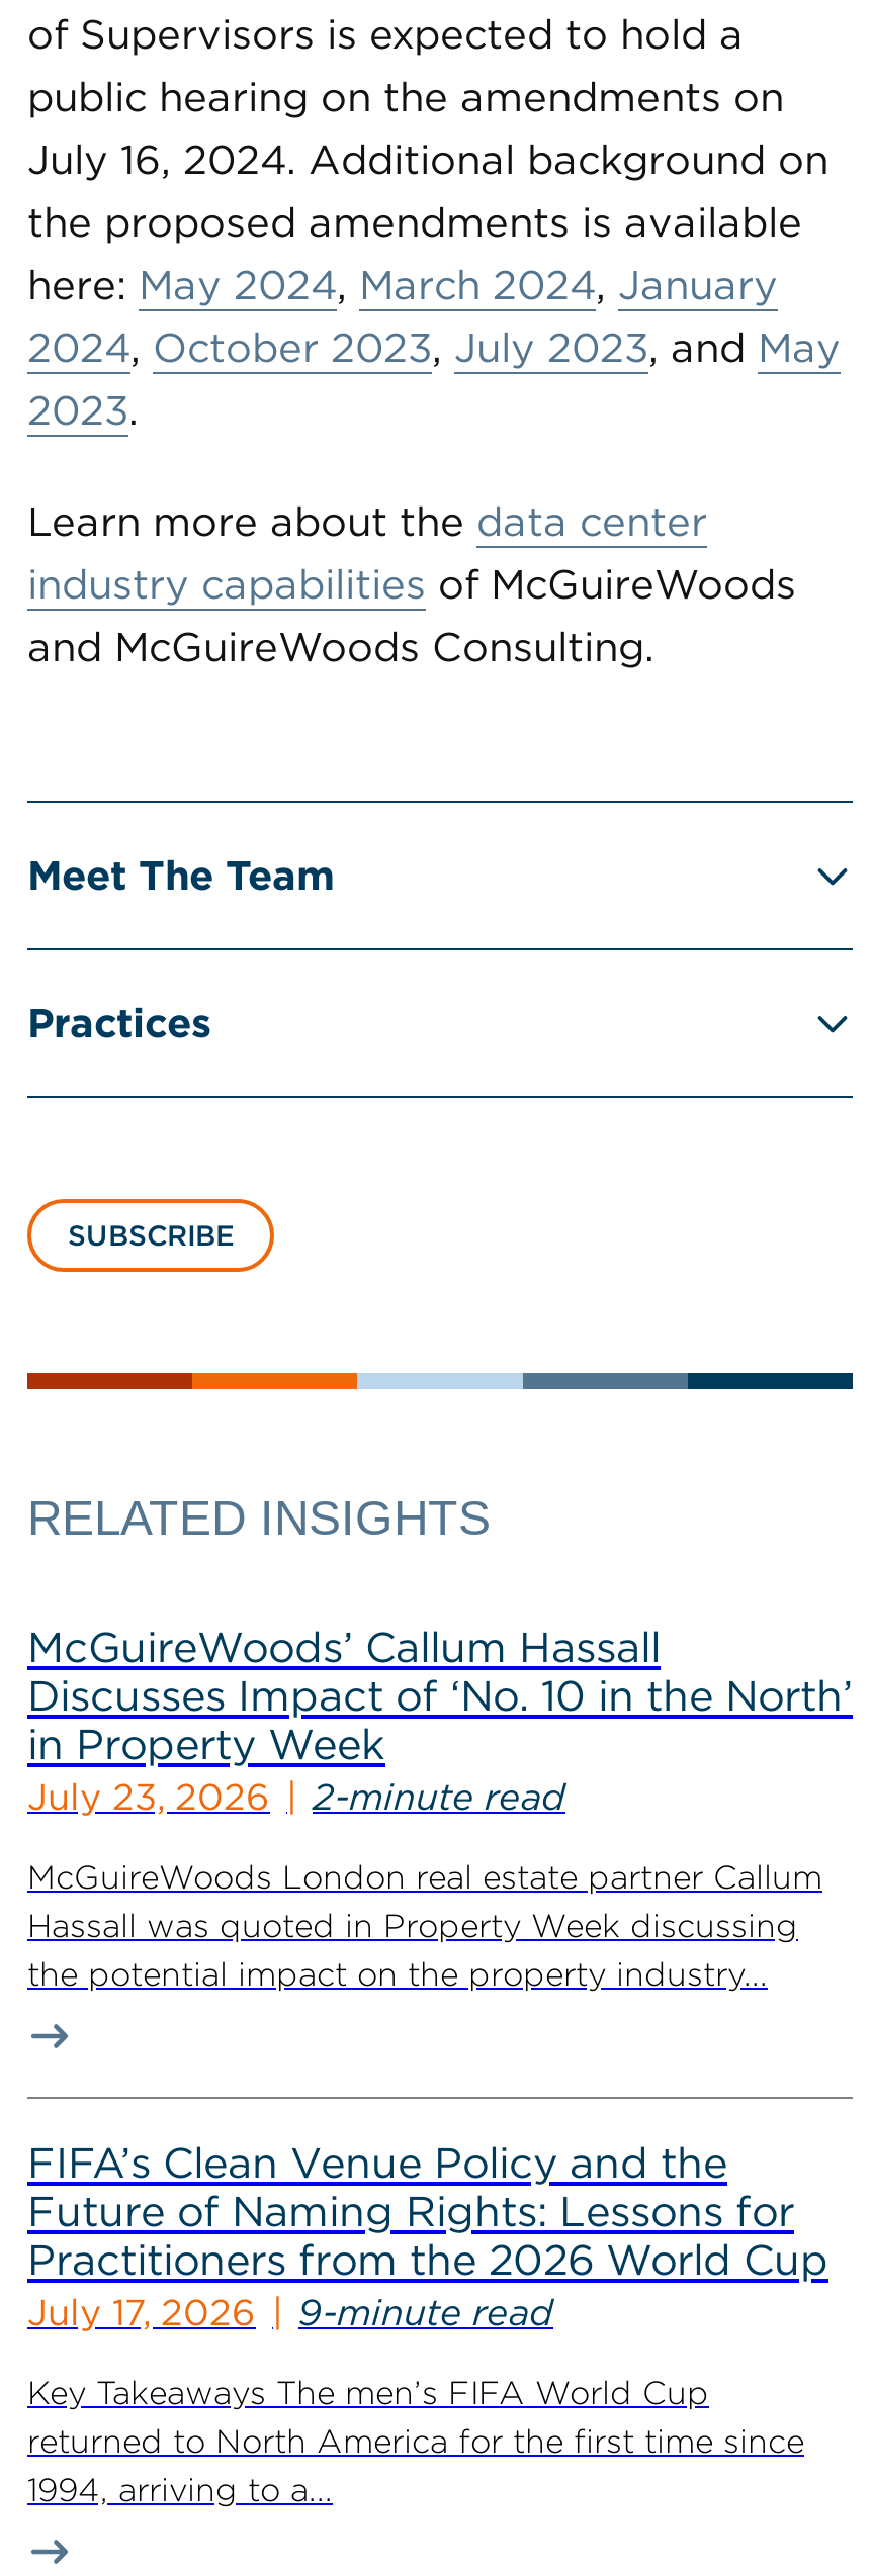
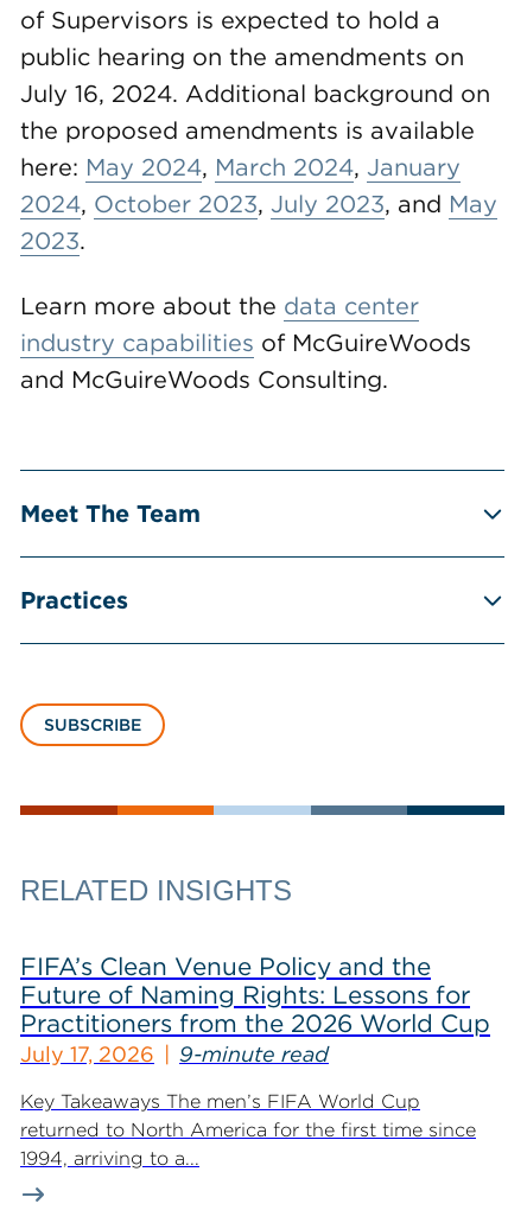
- McGuireWoods’ Callum Hassall
- Discusses Impact of ‘No. 10 in the North’
- in Property Week
- July 23, 2026
- 2-minute read
- McGuireWoods London real estate partner Callum
- Hassall was quoted in Property Week discussing
- the potential impact on the property industry...
